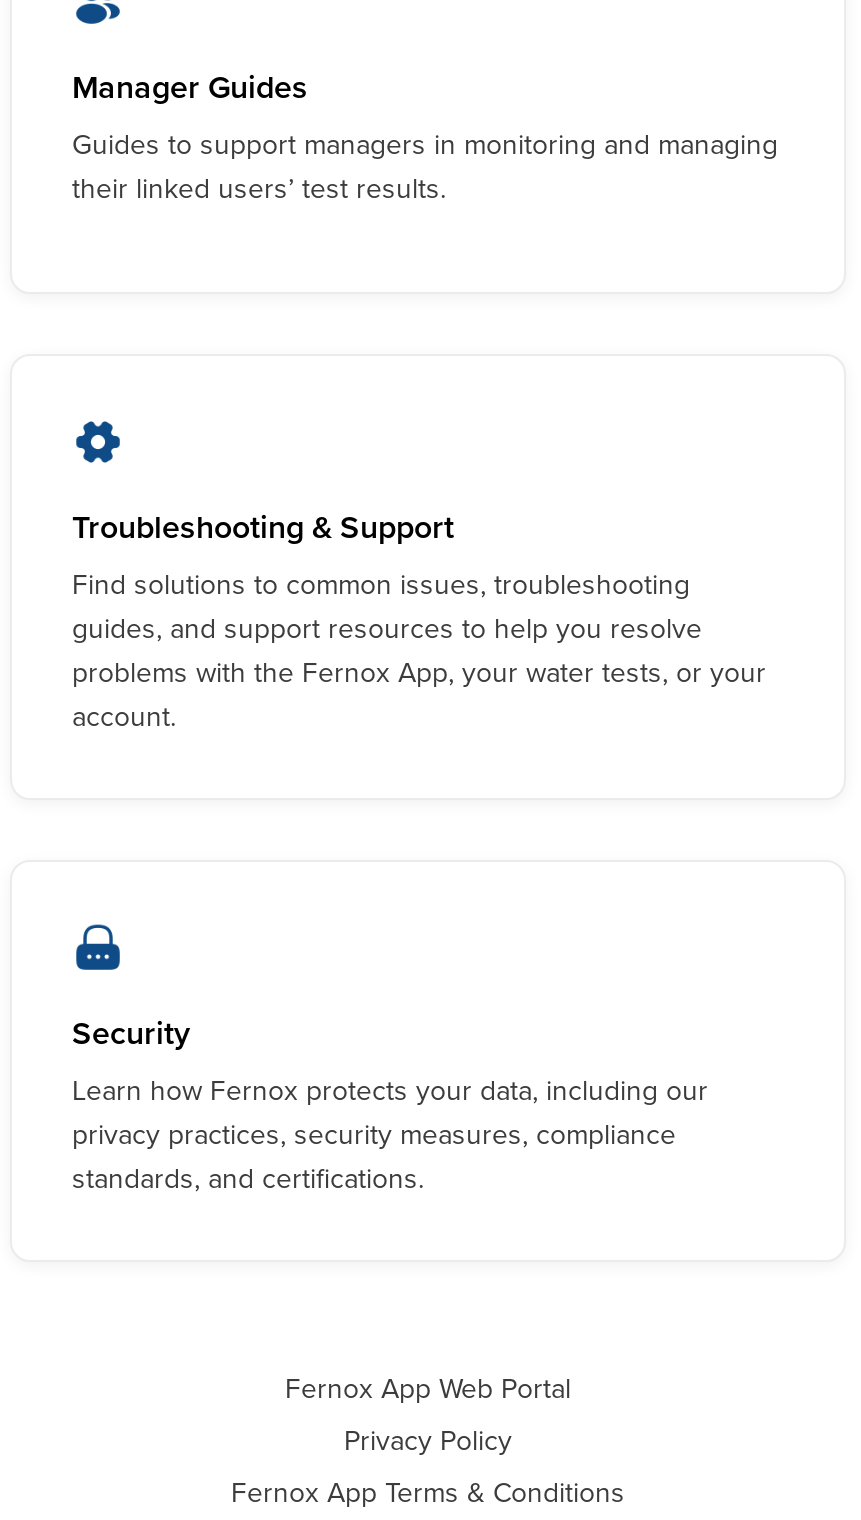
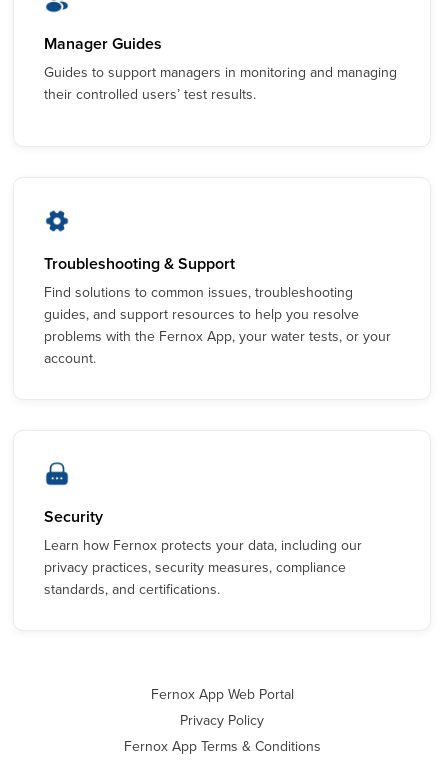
- their linked users’ test results.
+ their controlled users’ test results.
